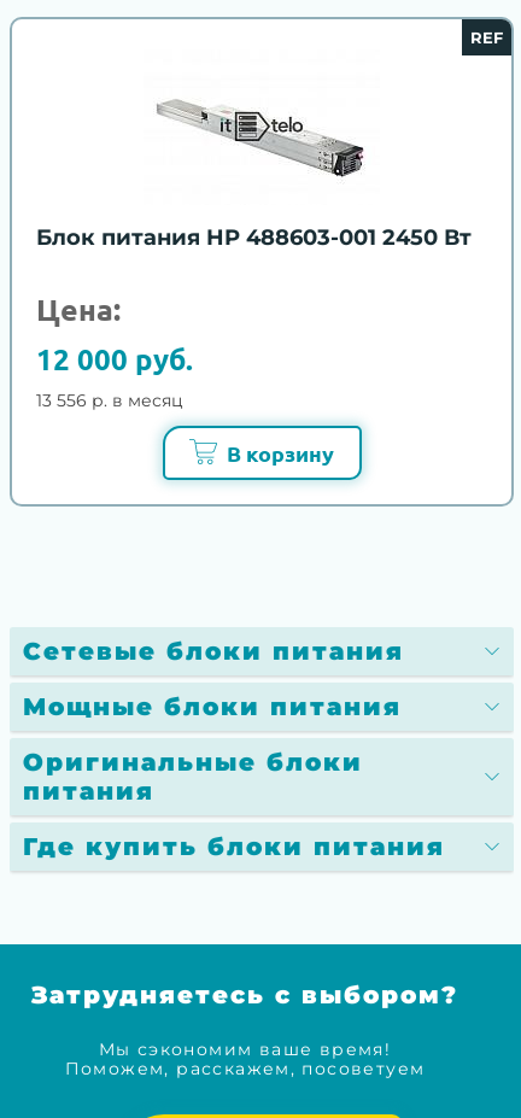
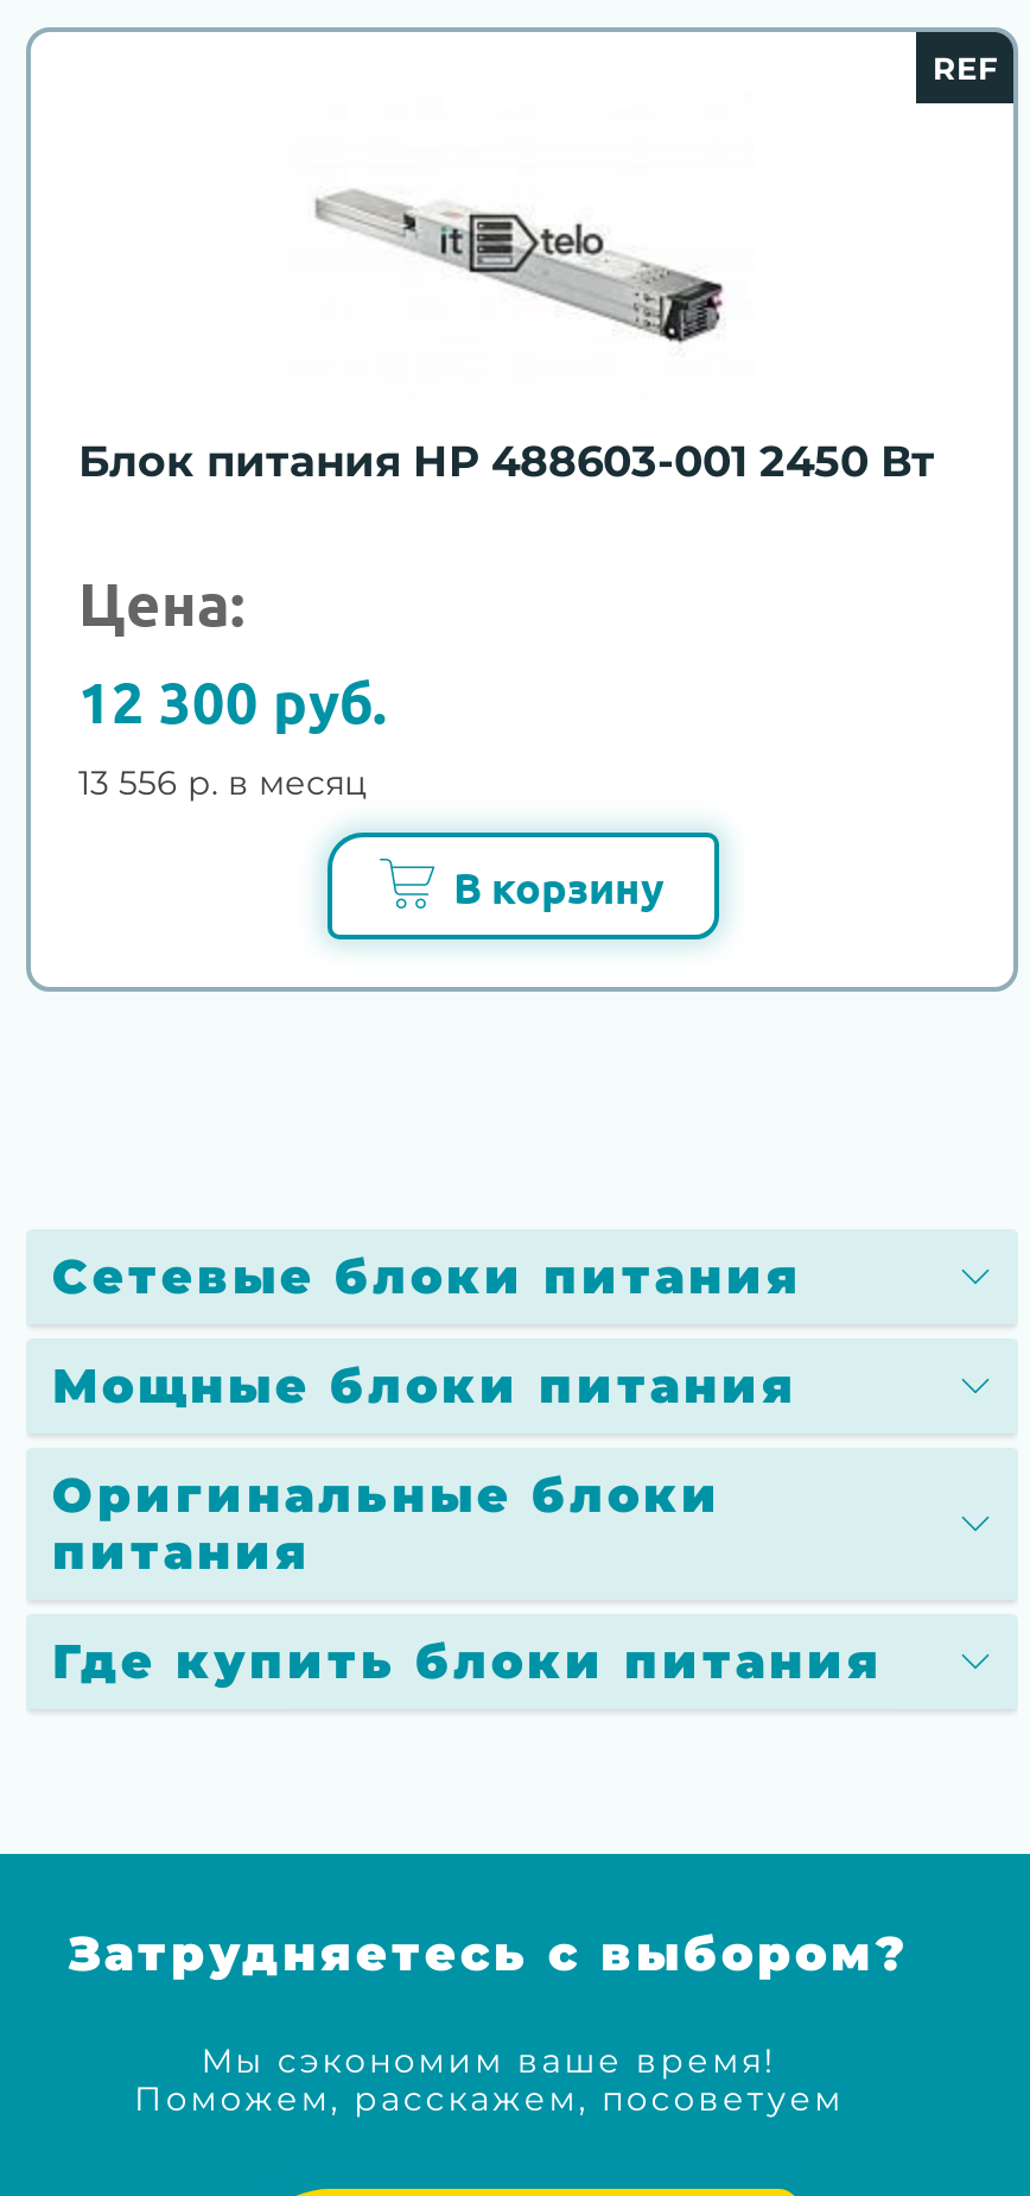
- 12 000 руб.
+ 12 300 руб.
